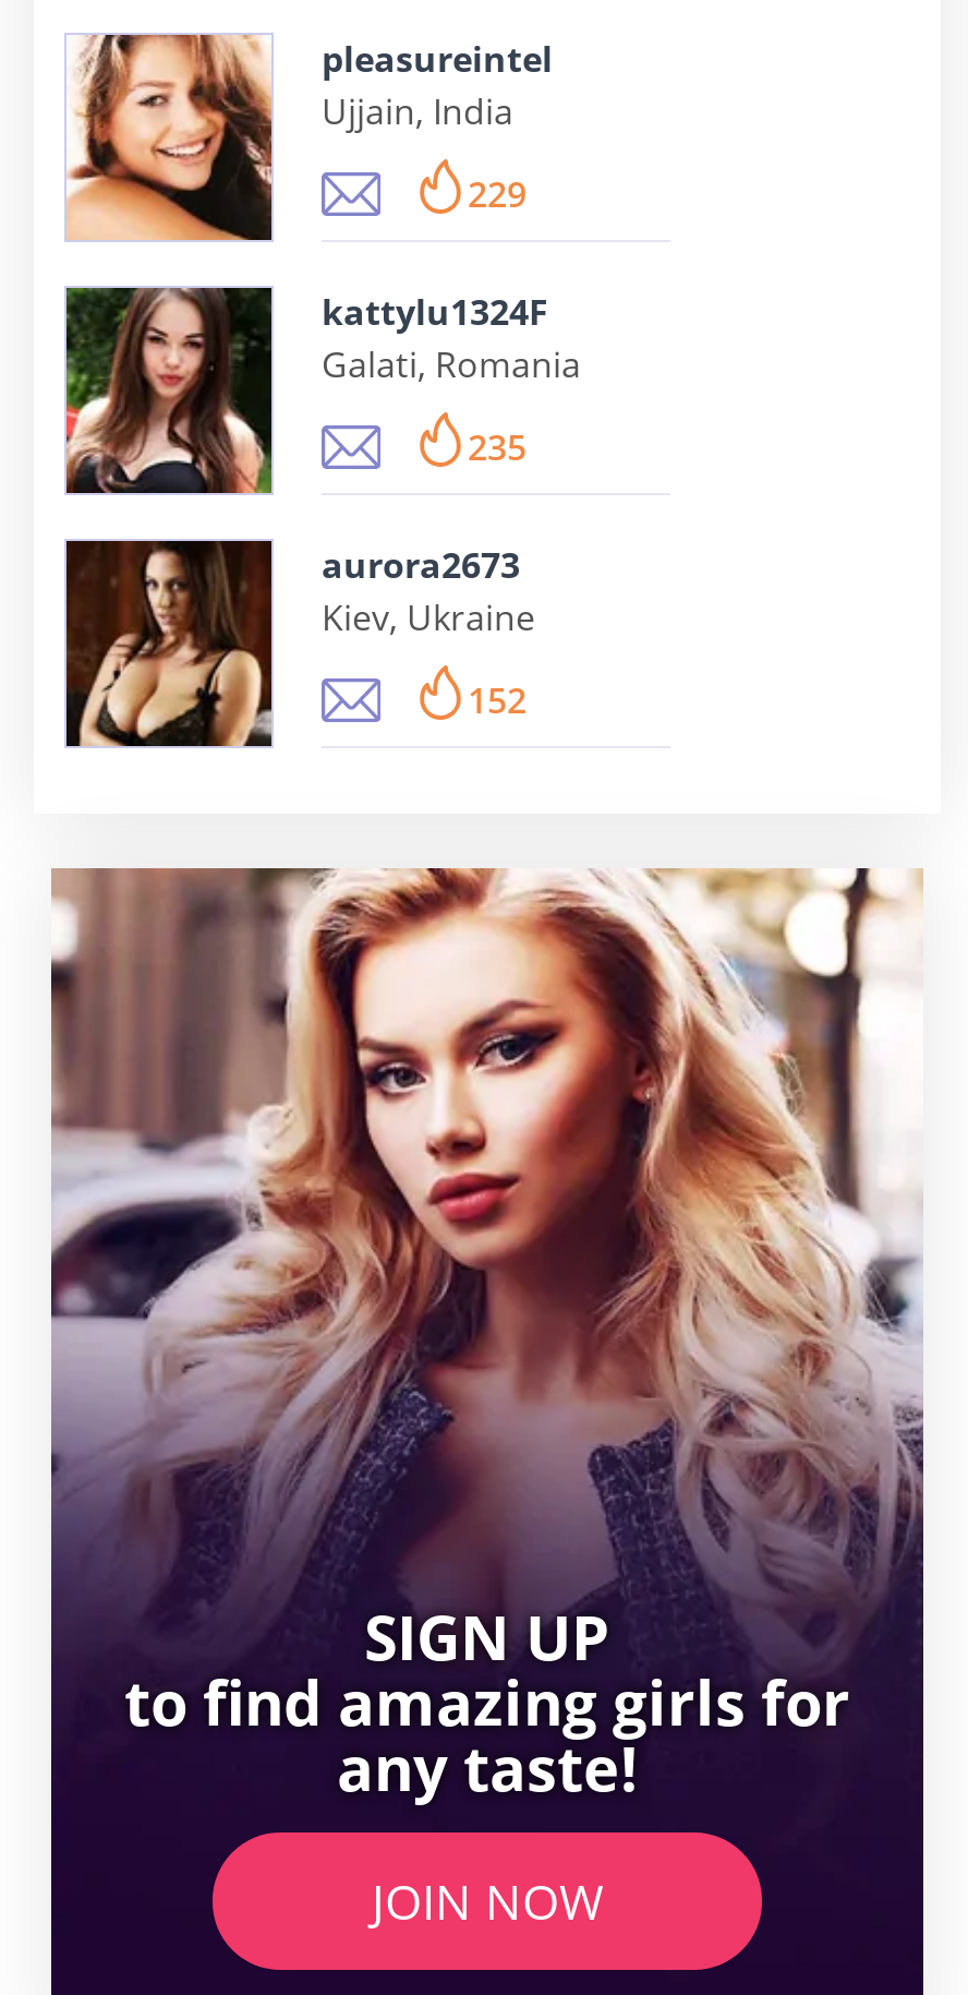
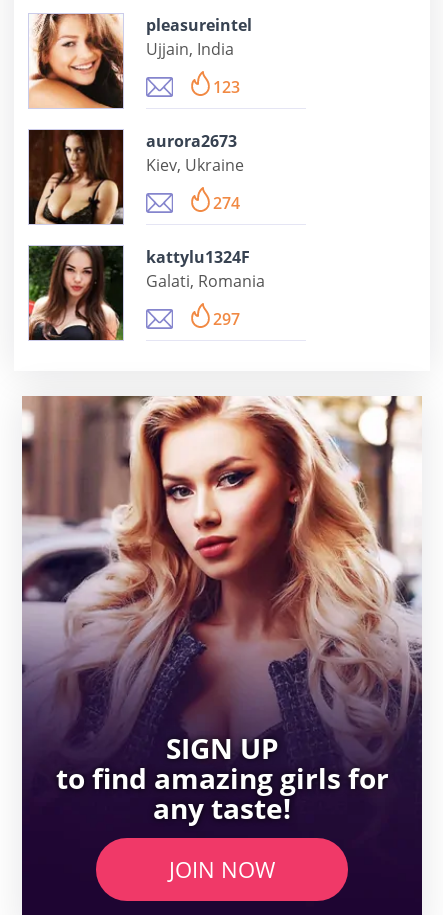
- 229
- 235
+ 123

moved down: [image] | kattylu1324F | Galati, Romania

moved up: [image] | aurora2673 | Kiev, Ukraine

- 152
+ 274
+ 297
